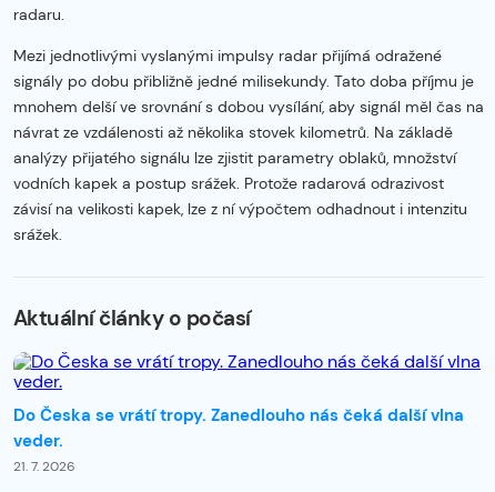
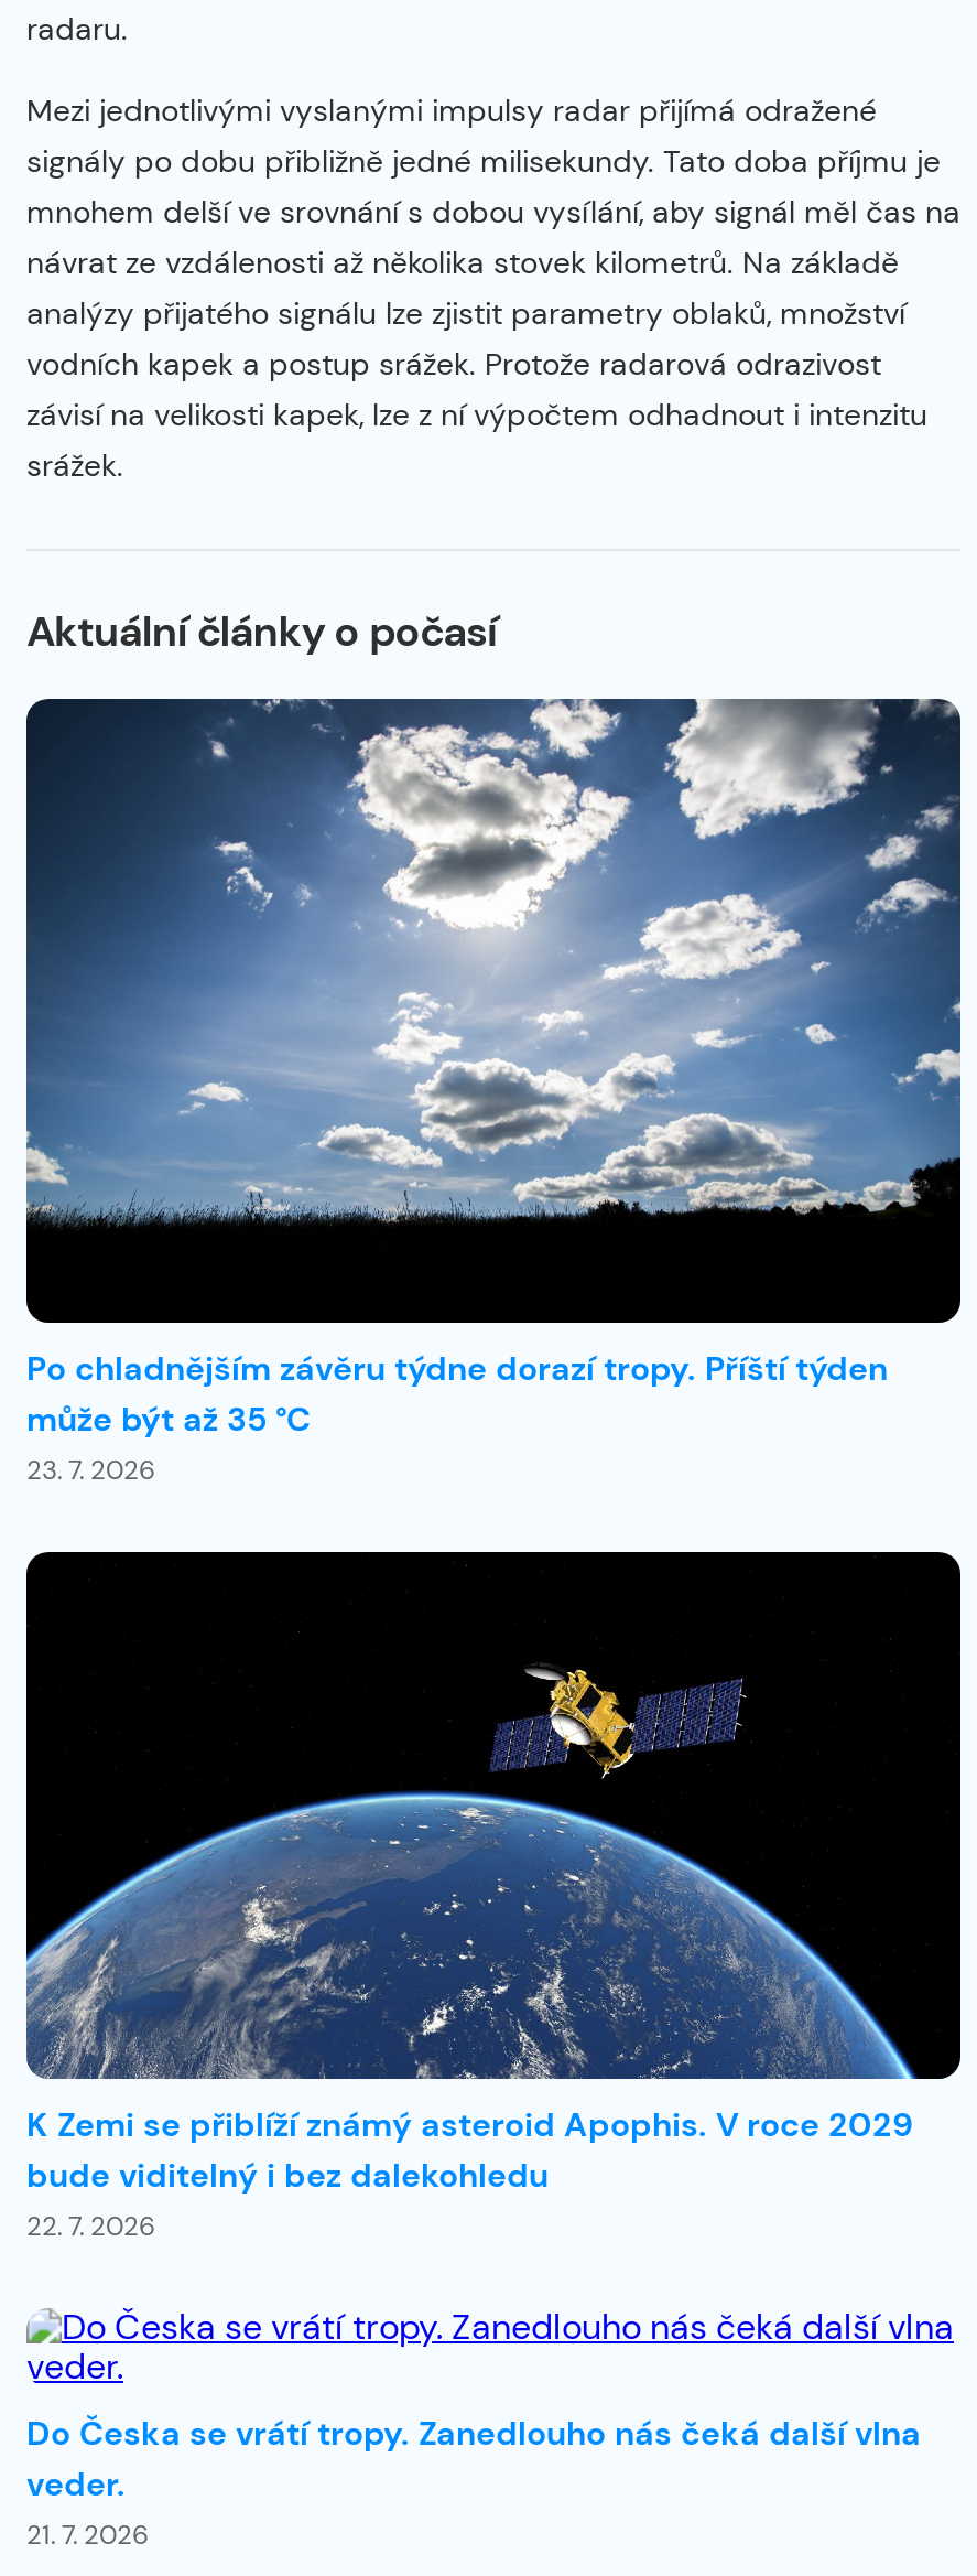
+ [image]
+ Po chladnějším závěru týdne dorazí tropy. Příští týden
+ může být až 35 °C
+ 23. 7. 2026

+ [image]
+ K Zemi se přiblíží známý asteroid Apophis. V roce 2029
+ bude viditelný i bez dalekohledu
+ 22. 7. 2026
